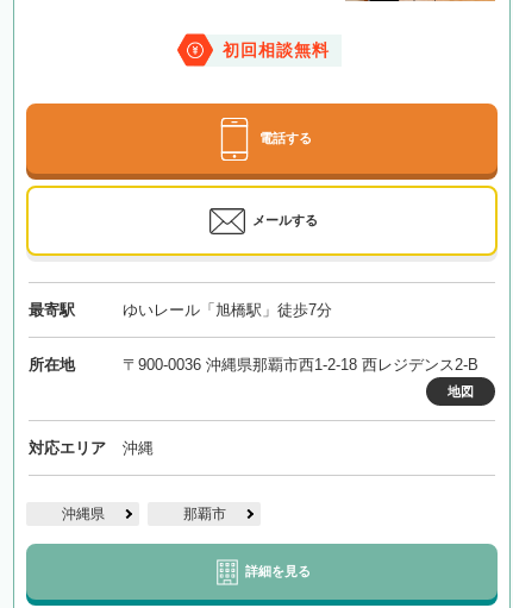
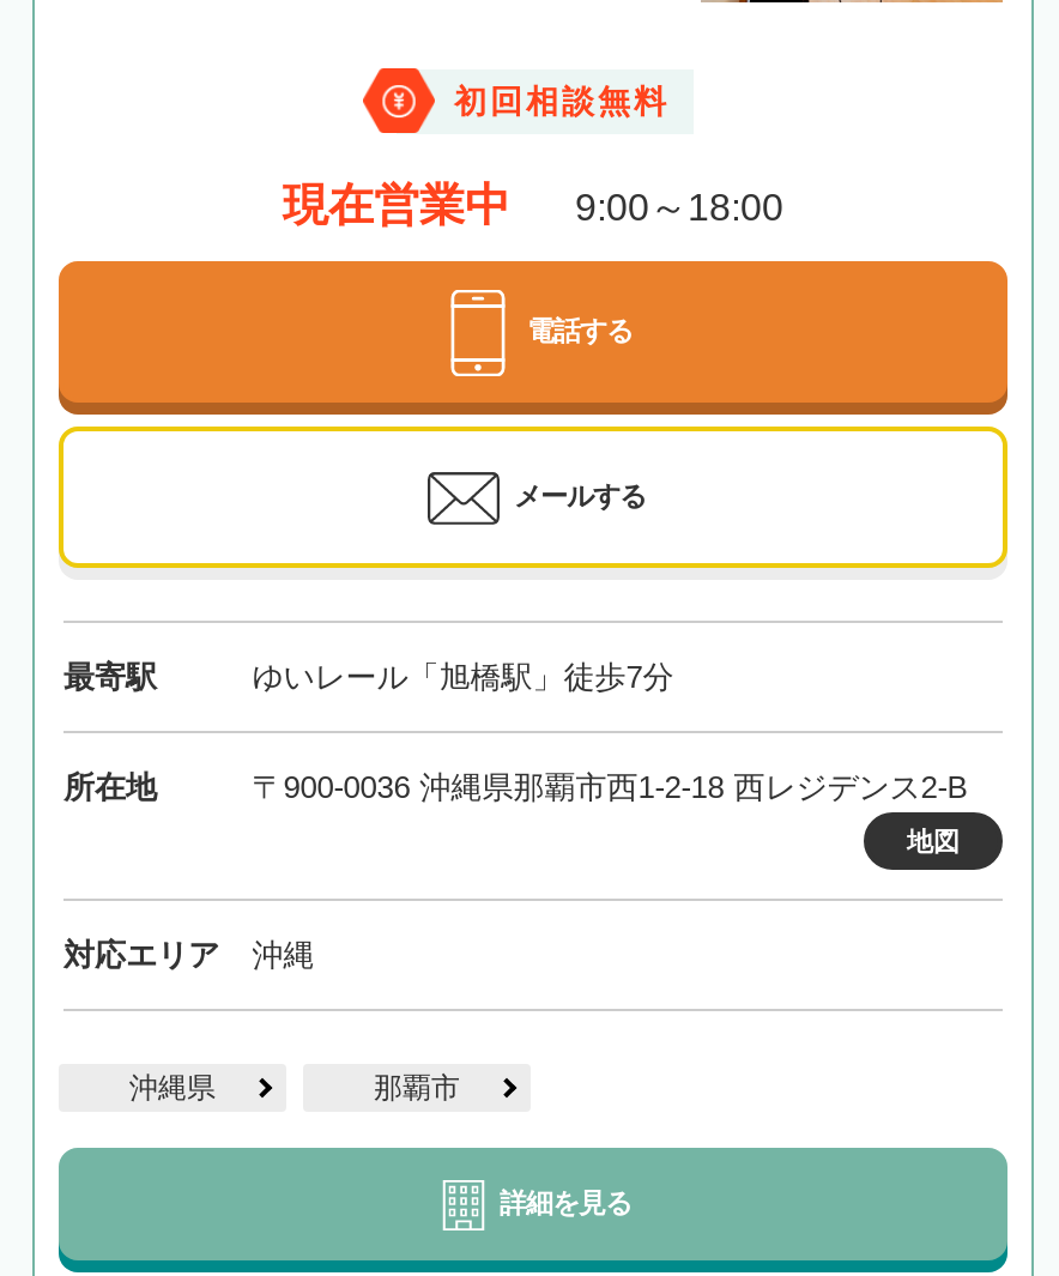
+ 現在営業中
+ 9:00～18:00
